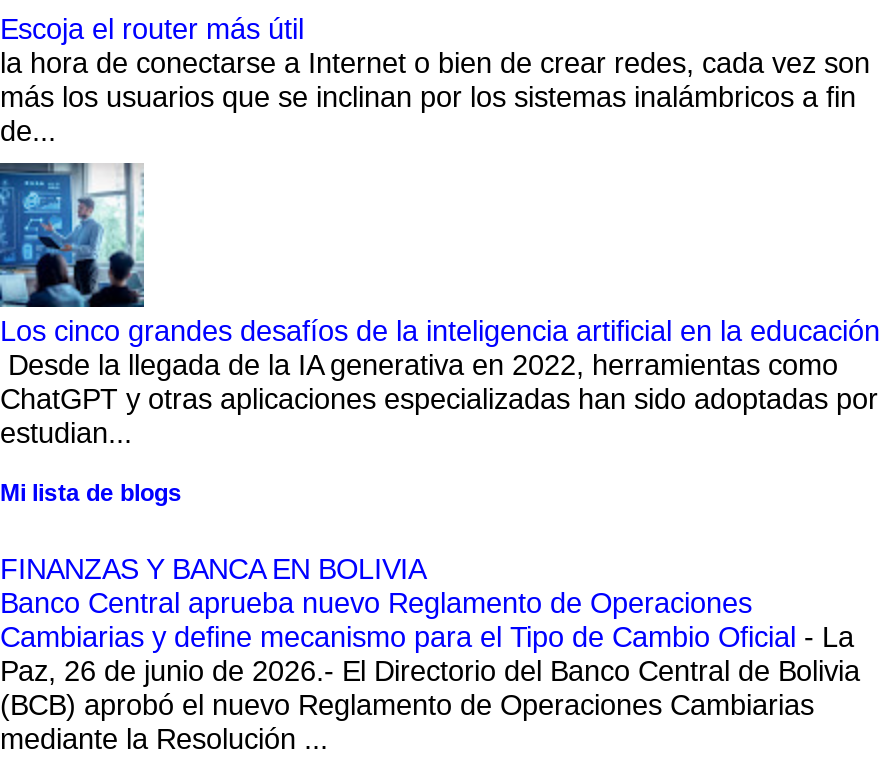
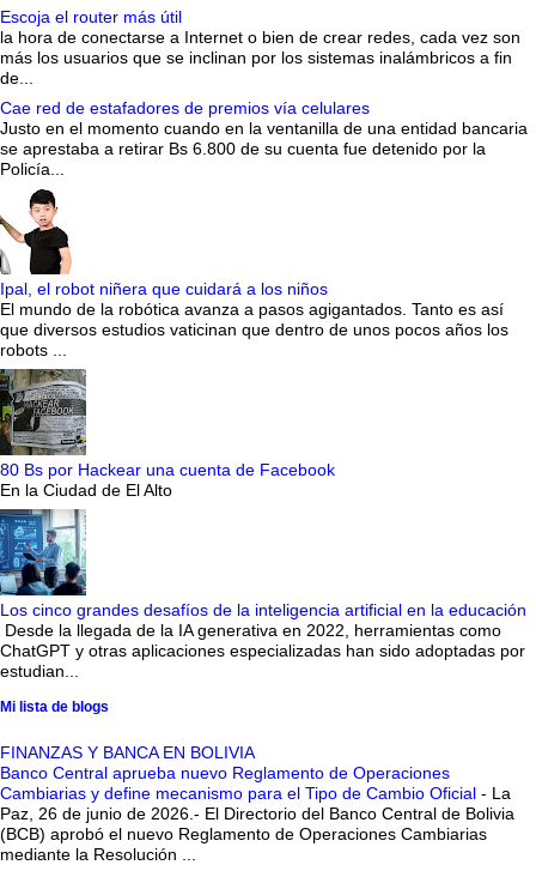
+ Cae red de estafadores de premios vía celulares
+ Justo en el momento cuando en la ventanilla de una entidad bancaria
+ se aprestaba a retirar Bs 6.800 de su cuenta fue detenido por la
+ Policía...

+ [image]
+ Ipal, el robot niñera que cuidará a los niños
+ El mundo de la robótica avanza a pasos agigantados. Tanto es así
+ que diversos estudios vaticinan que dentro de unos pocos años los
+ robots ...

+ [image]
+ 80 Bs por Hackear una cuenta de Facebook
+ En la Ciudad de El Alto
